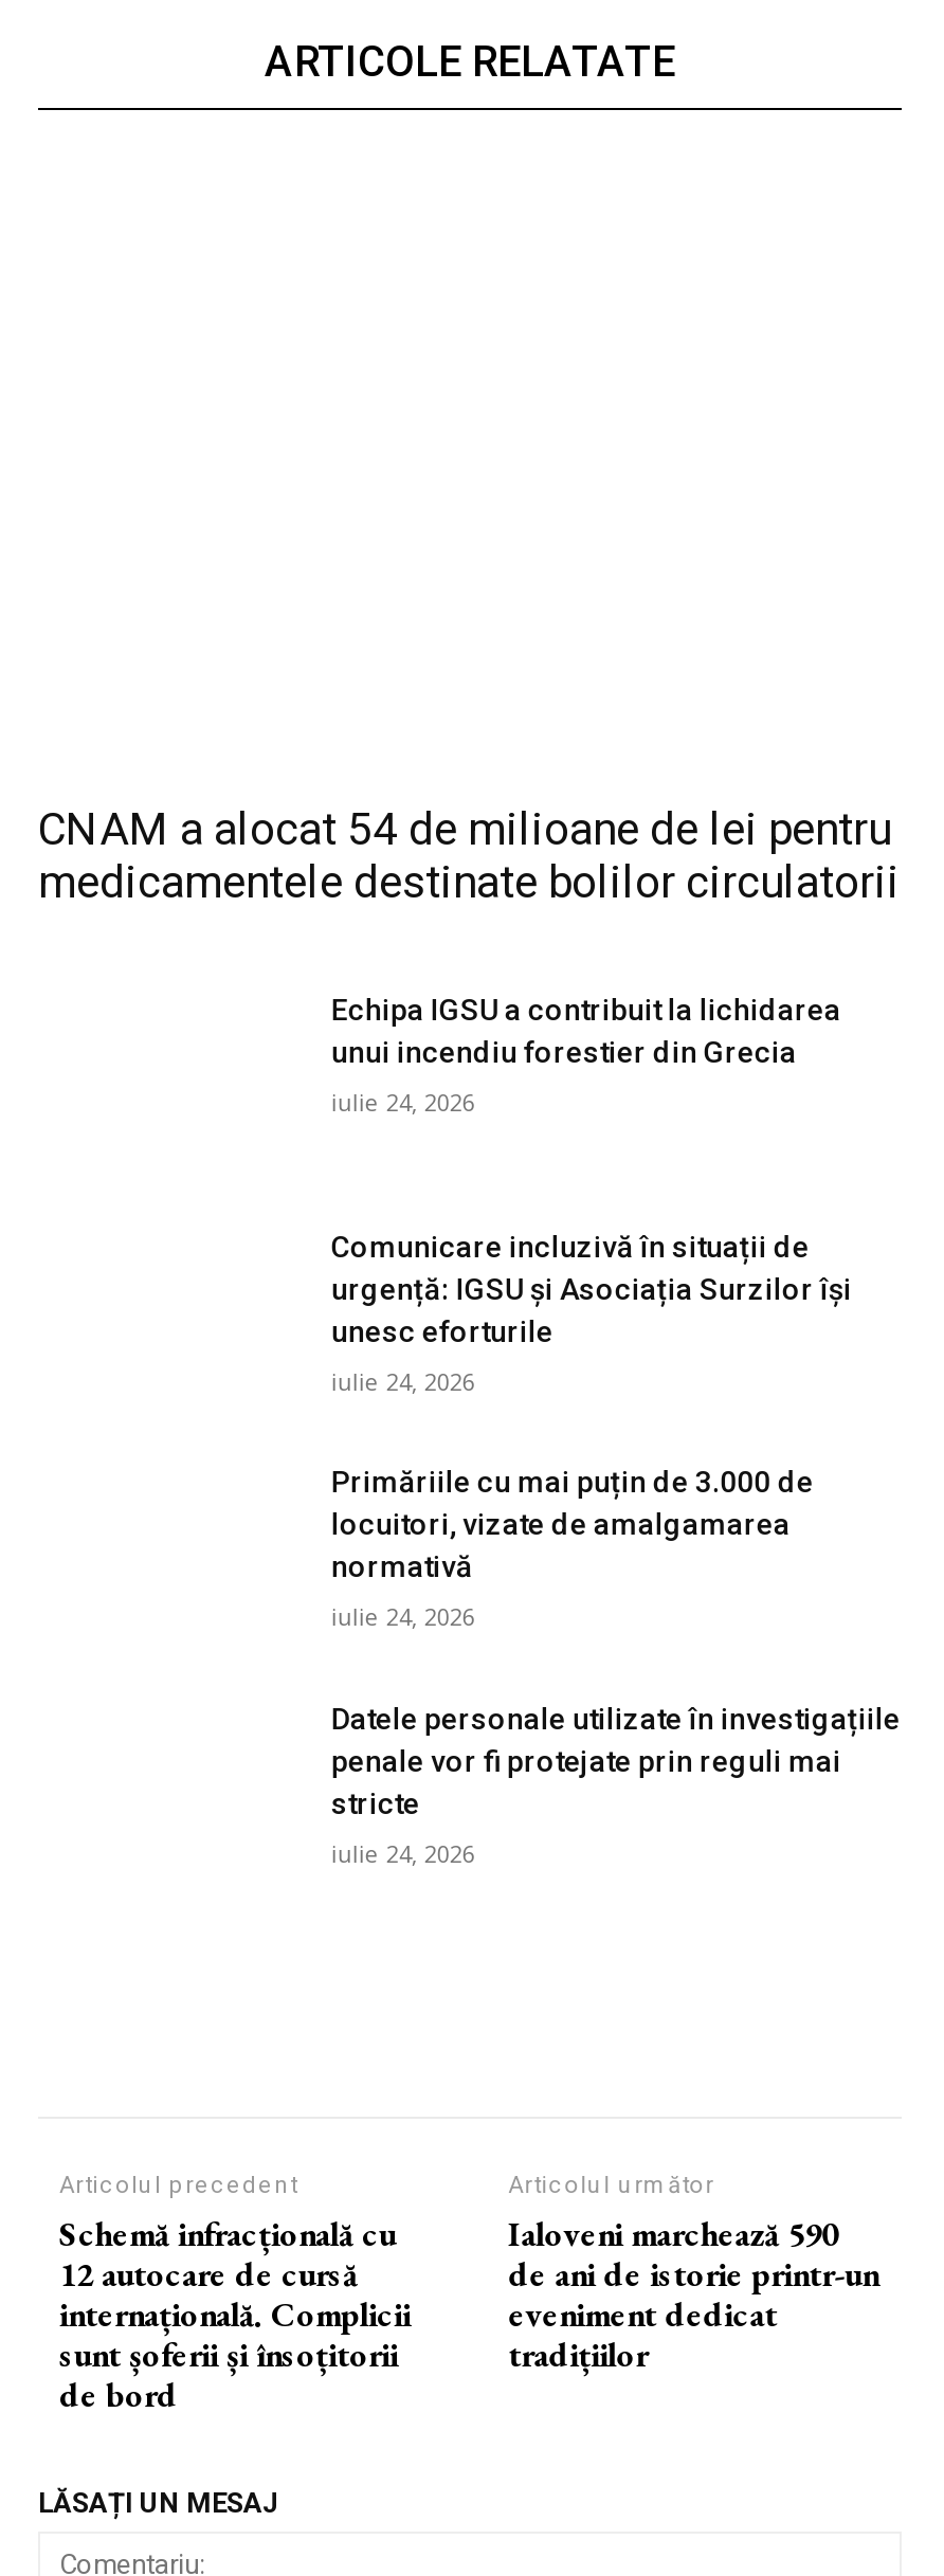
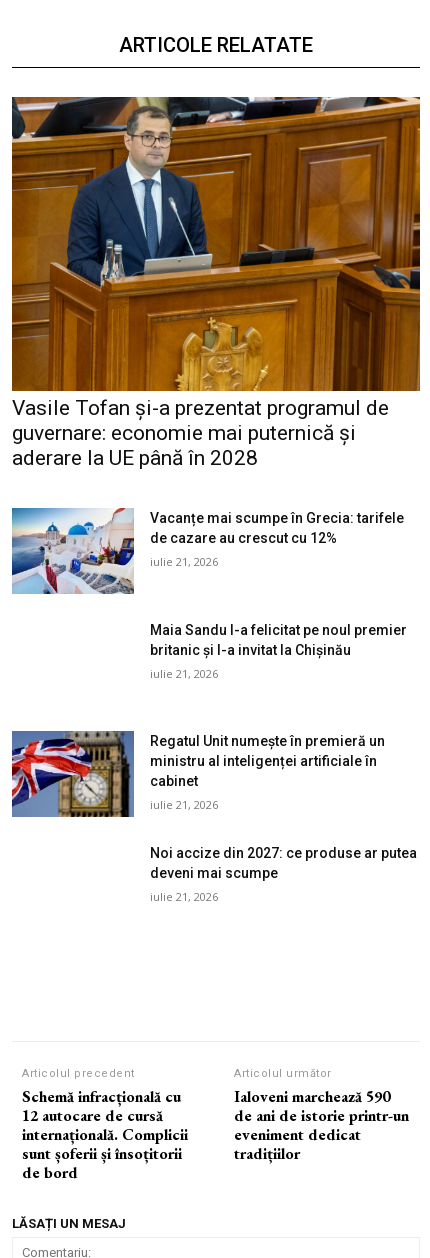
+ [image]

+ [image]

+ [image]

- CNAM a alocat 54 de milioane de lei pentru
- medicamentele destinate bolilor circulatorii
+ Vasile Tofan și-a prezentat programul de
+ guvernare: economie mai puternică și
+ aderare la UE până în 2028

- Echipa IGSU a contribuit la lichidarea
- unui incendiu forestier din Grecia
+ Vacanțe mai scumpe în Grecia: tarifele
+ de cazare au crescut cu 12%

- iulie 24, 2026
+ iulie 21, 2026

- Comunicare incluzivă în situații de
- urgență: IGSU și Asociația Surzilor își
- unesc eforturile
+ Maia Sandu l-a felicitat pe noul premier
+ britanic și l-a invitat la Chișinău

- iulie 24, 2026
+ iulie 21, 2026

- Primăriile cu mai puțin de 3.000 de
- locuitori, vizate de amalgamarea
- normativă
+ Regatul Unit numește în premieră un
+ ministru al inteligenței artificiale în
+ cabinet

- iulie 24, 2026
+ iulie 21, 2026

- Datele personale utilizate în investigațiile
- penale vor fi protejate prin reguli mai
- stricte
+ Noi accize din 2027: ce produse ar putea
+ deveni mai scumpe

- iulie 24, 2026
+ iulie 21, 2026
